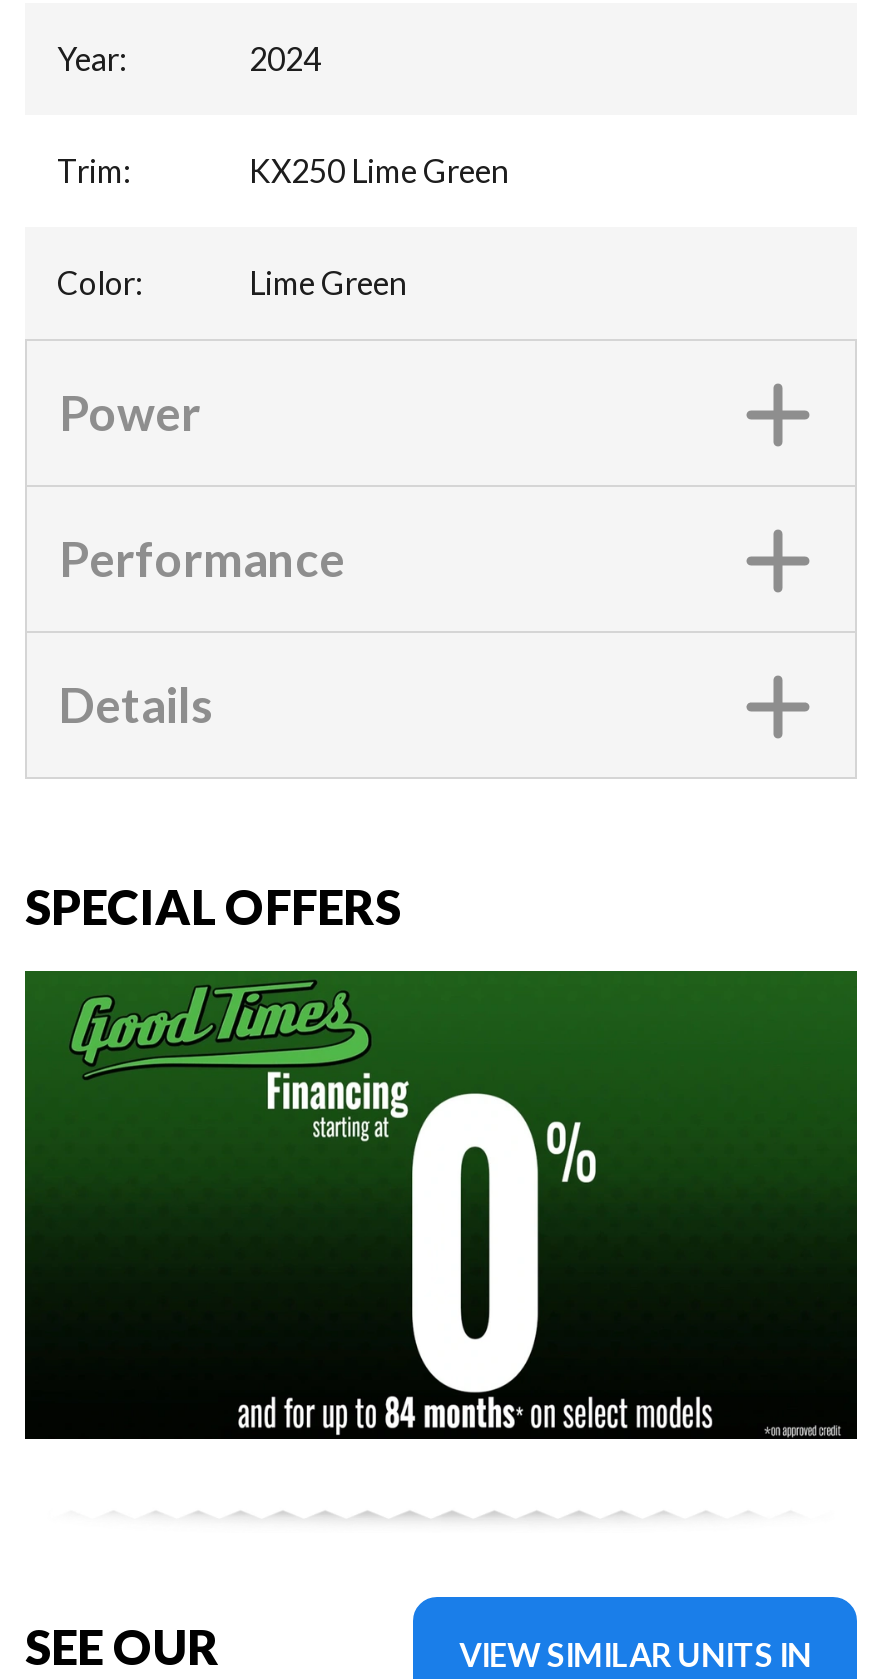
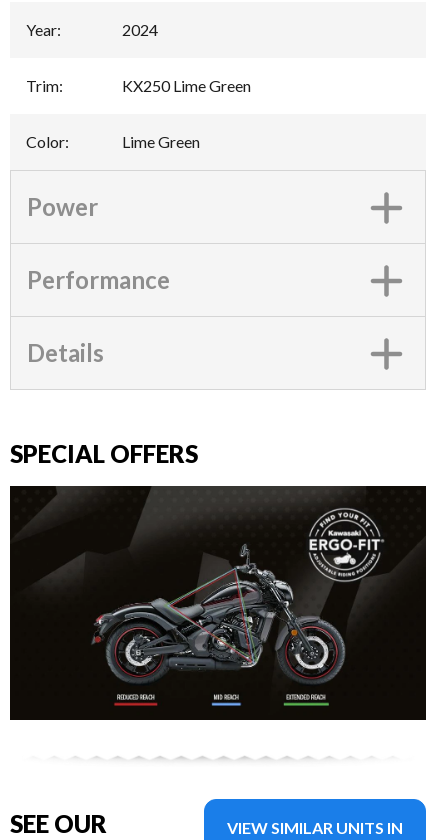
- [image]
+ [image]
